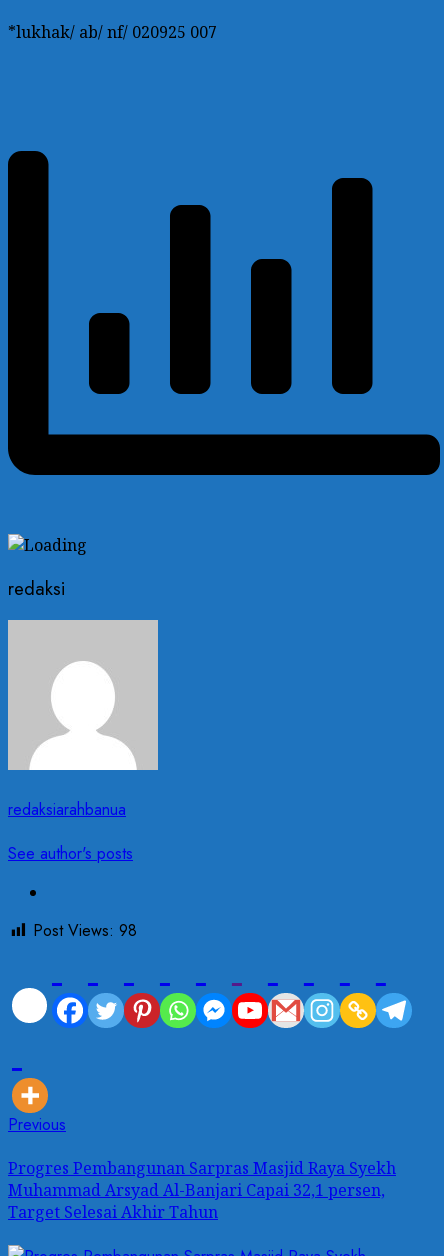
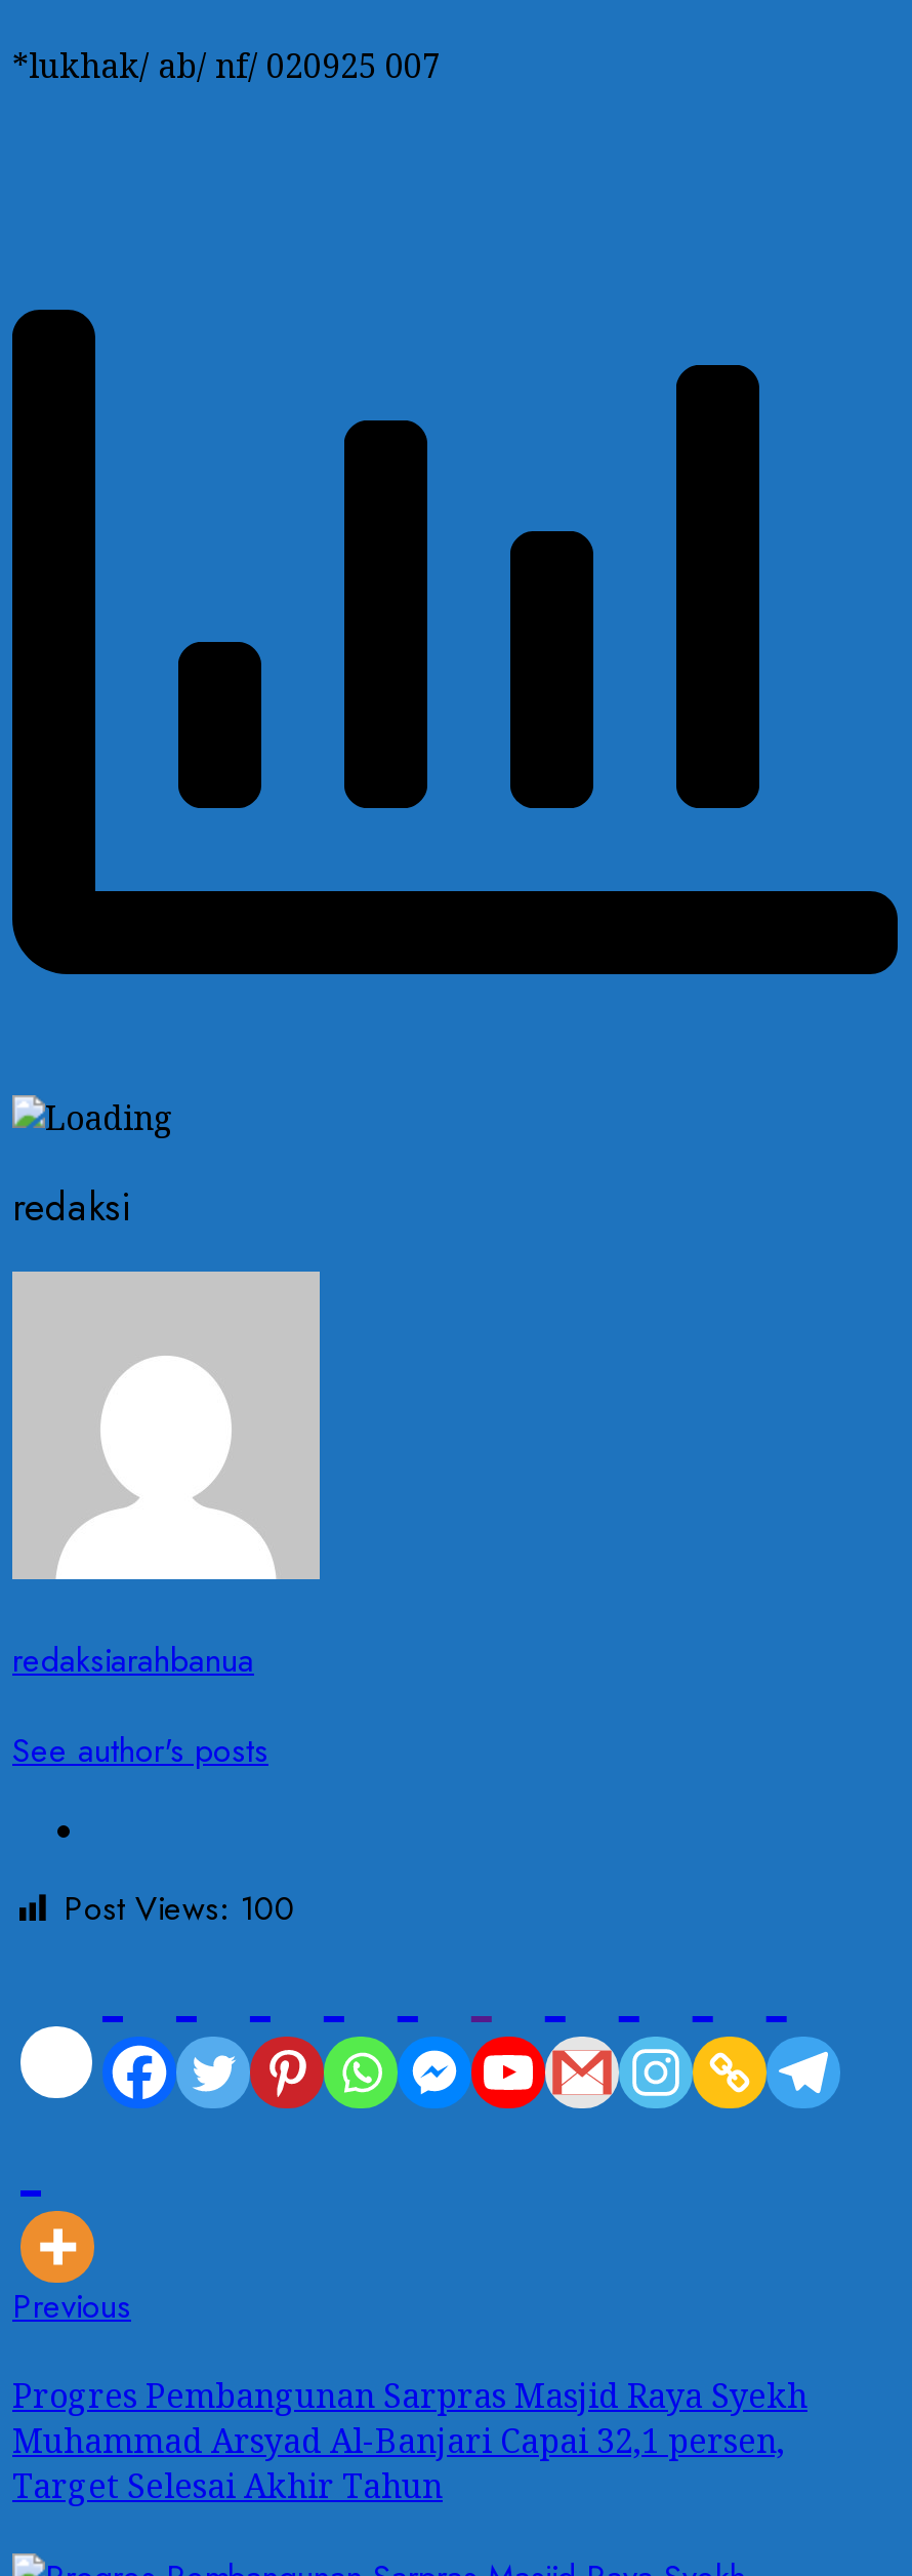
- Post Views: 98
+ Post Views: 100
